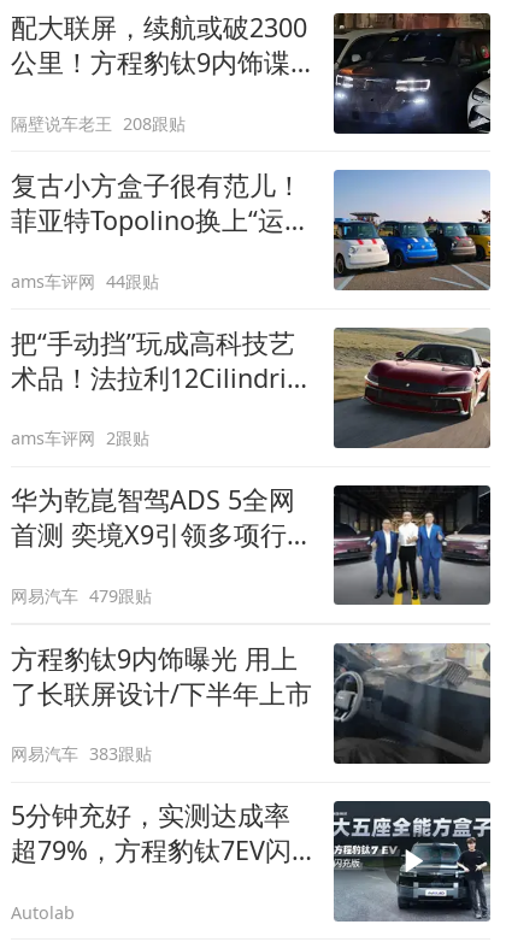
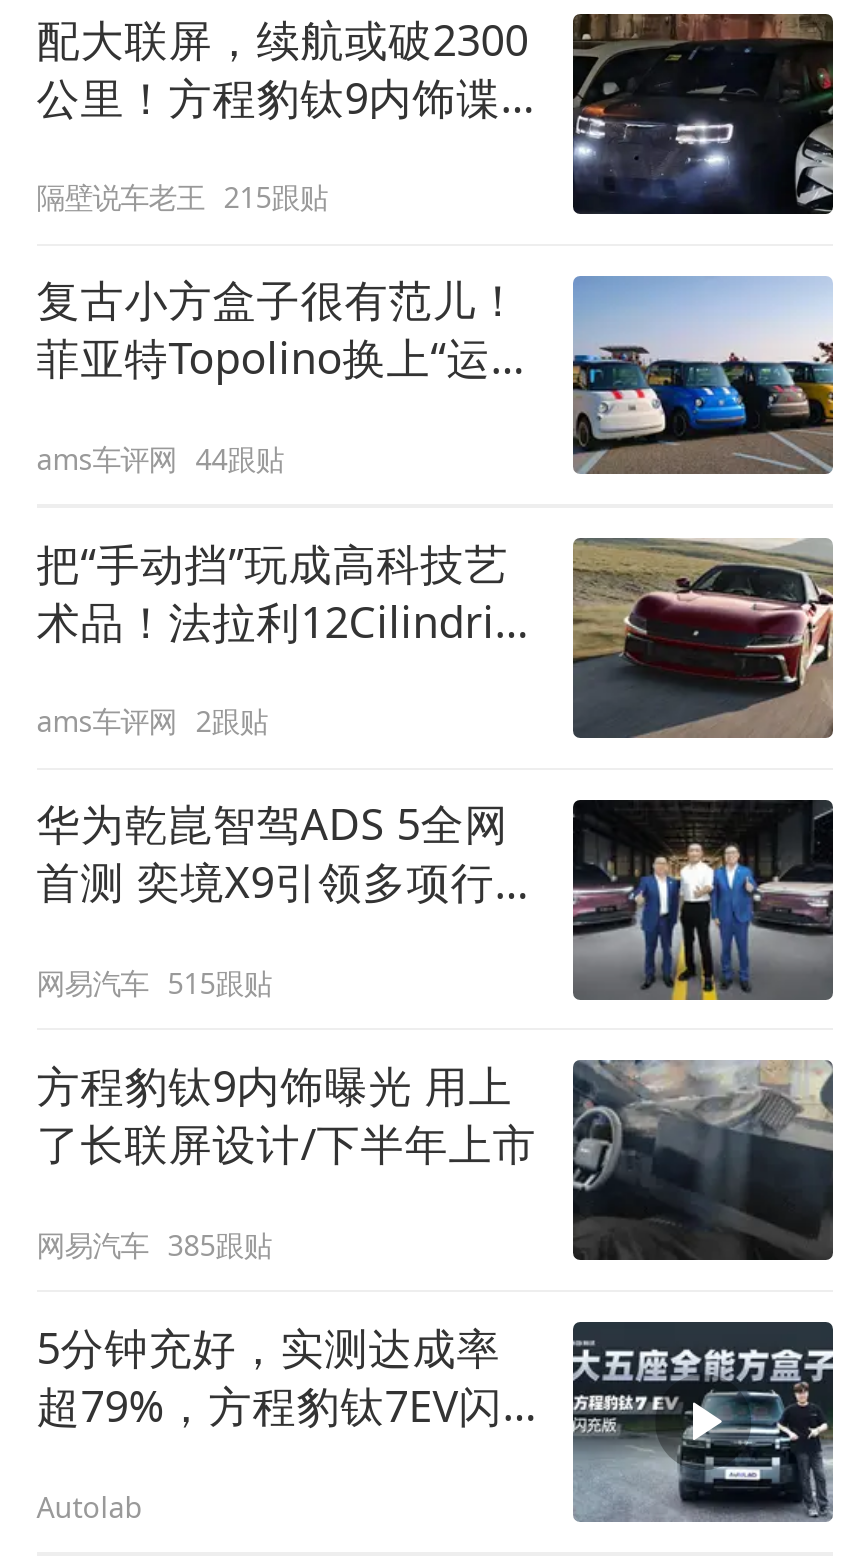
- 隔壁说车老王 208跟贴
+ 隔壁说车老王 215跟贴

- 网易汽车 479跟贴
+ 网易汽车 515跟贴

- 网易汽车 383跟贴
+ 网易汽车 385跟贴
